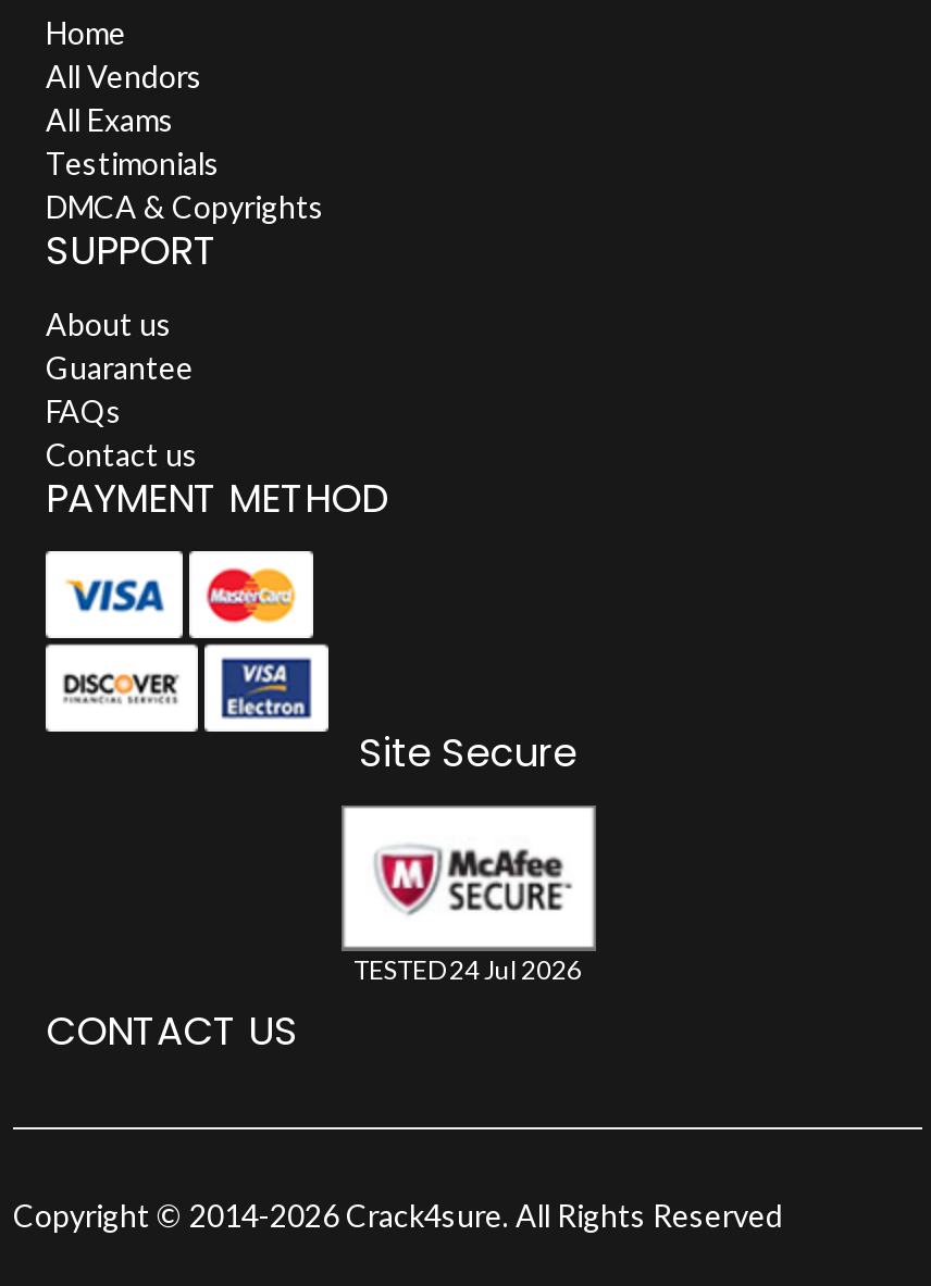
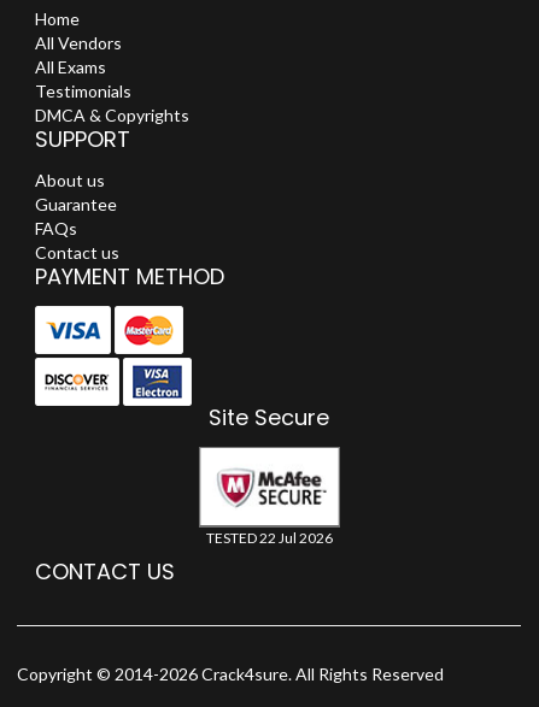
- TESTED 24 Jul 2026
+ TESTED 22 Jul 2026
